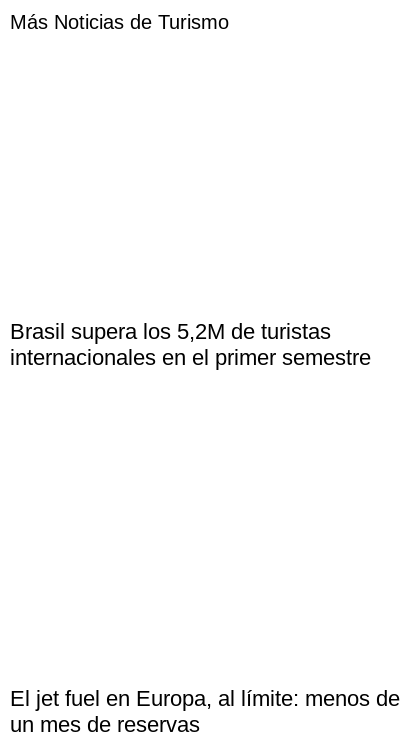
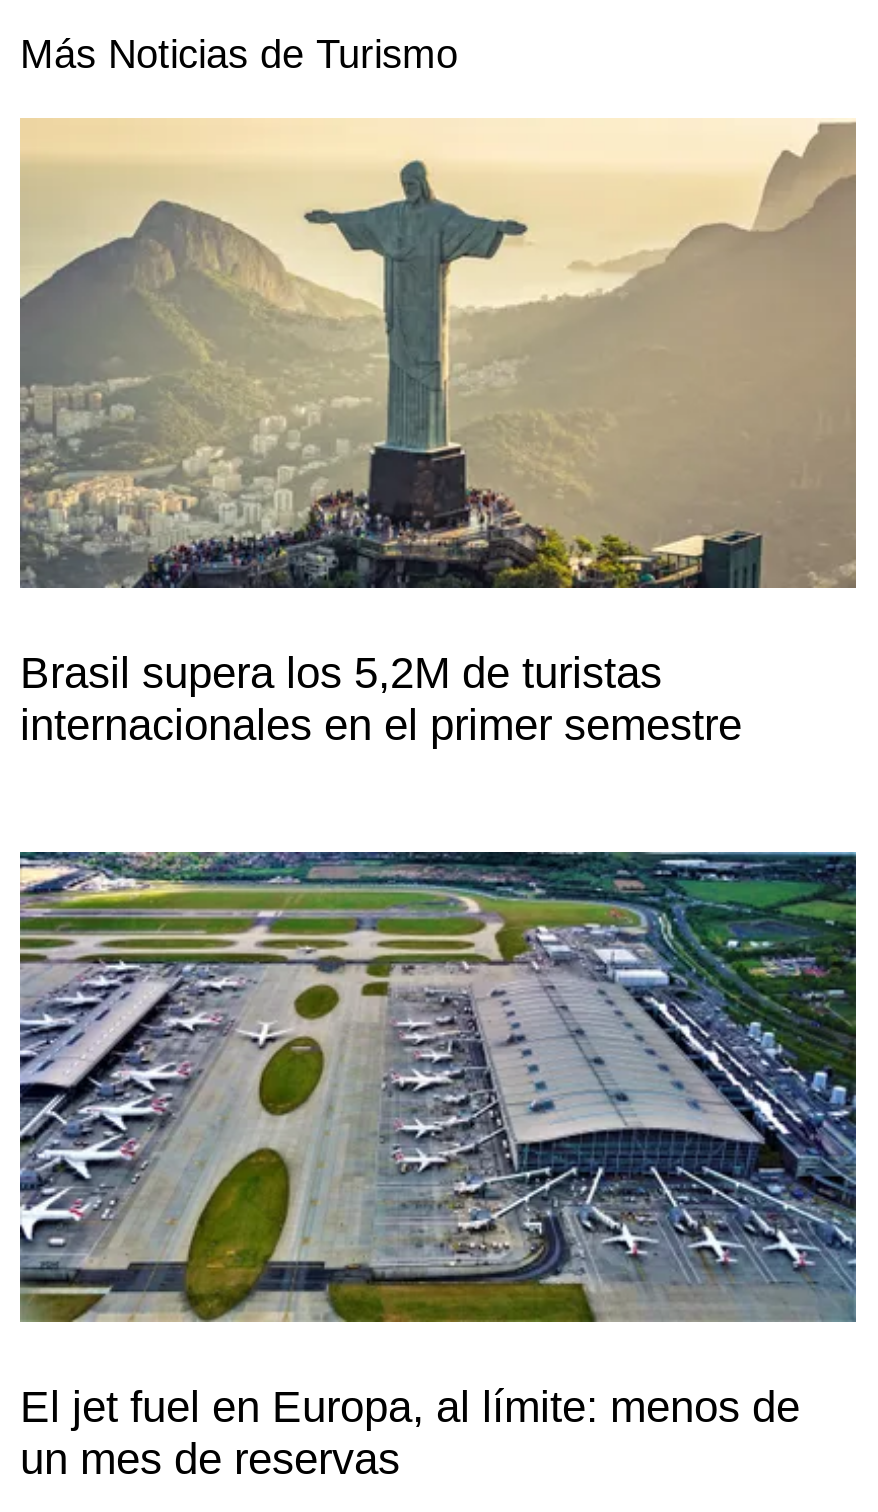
+ [image]

+ [image]
